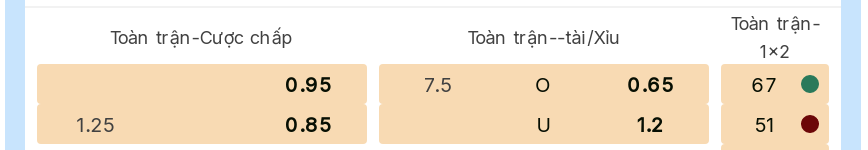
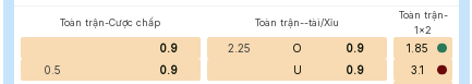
- 0.95
+ 0.9

- 7.5
+ 2.25

- 0.65
+ 0.9

- 67
+ 1.85

- 1.25
+ 0.5

- 0.85
+ 0.9

- 1.2
+ 0.9

- 51
+ 3.1
